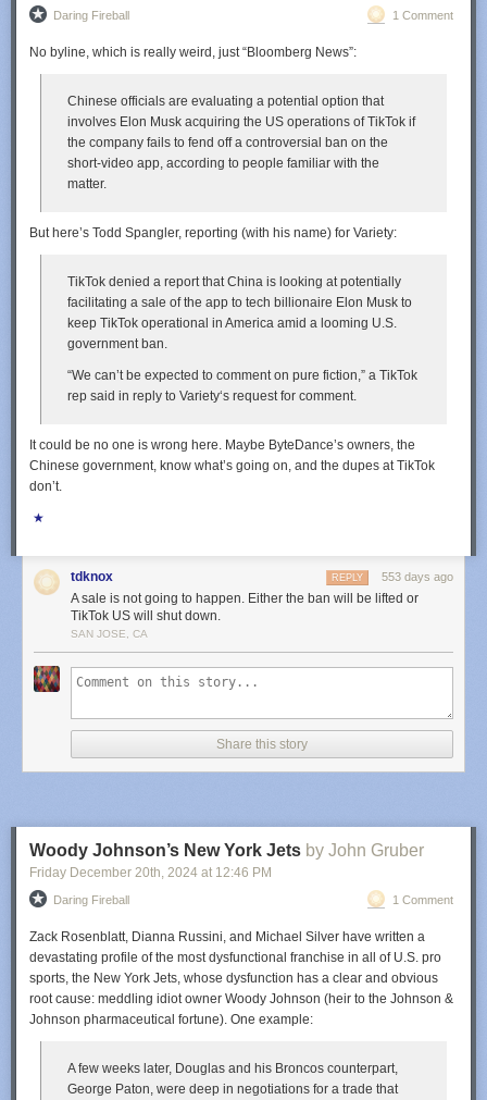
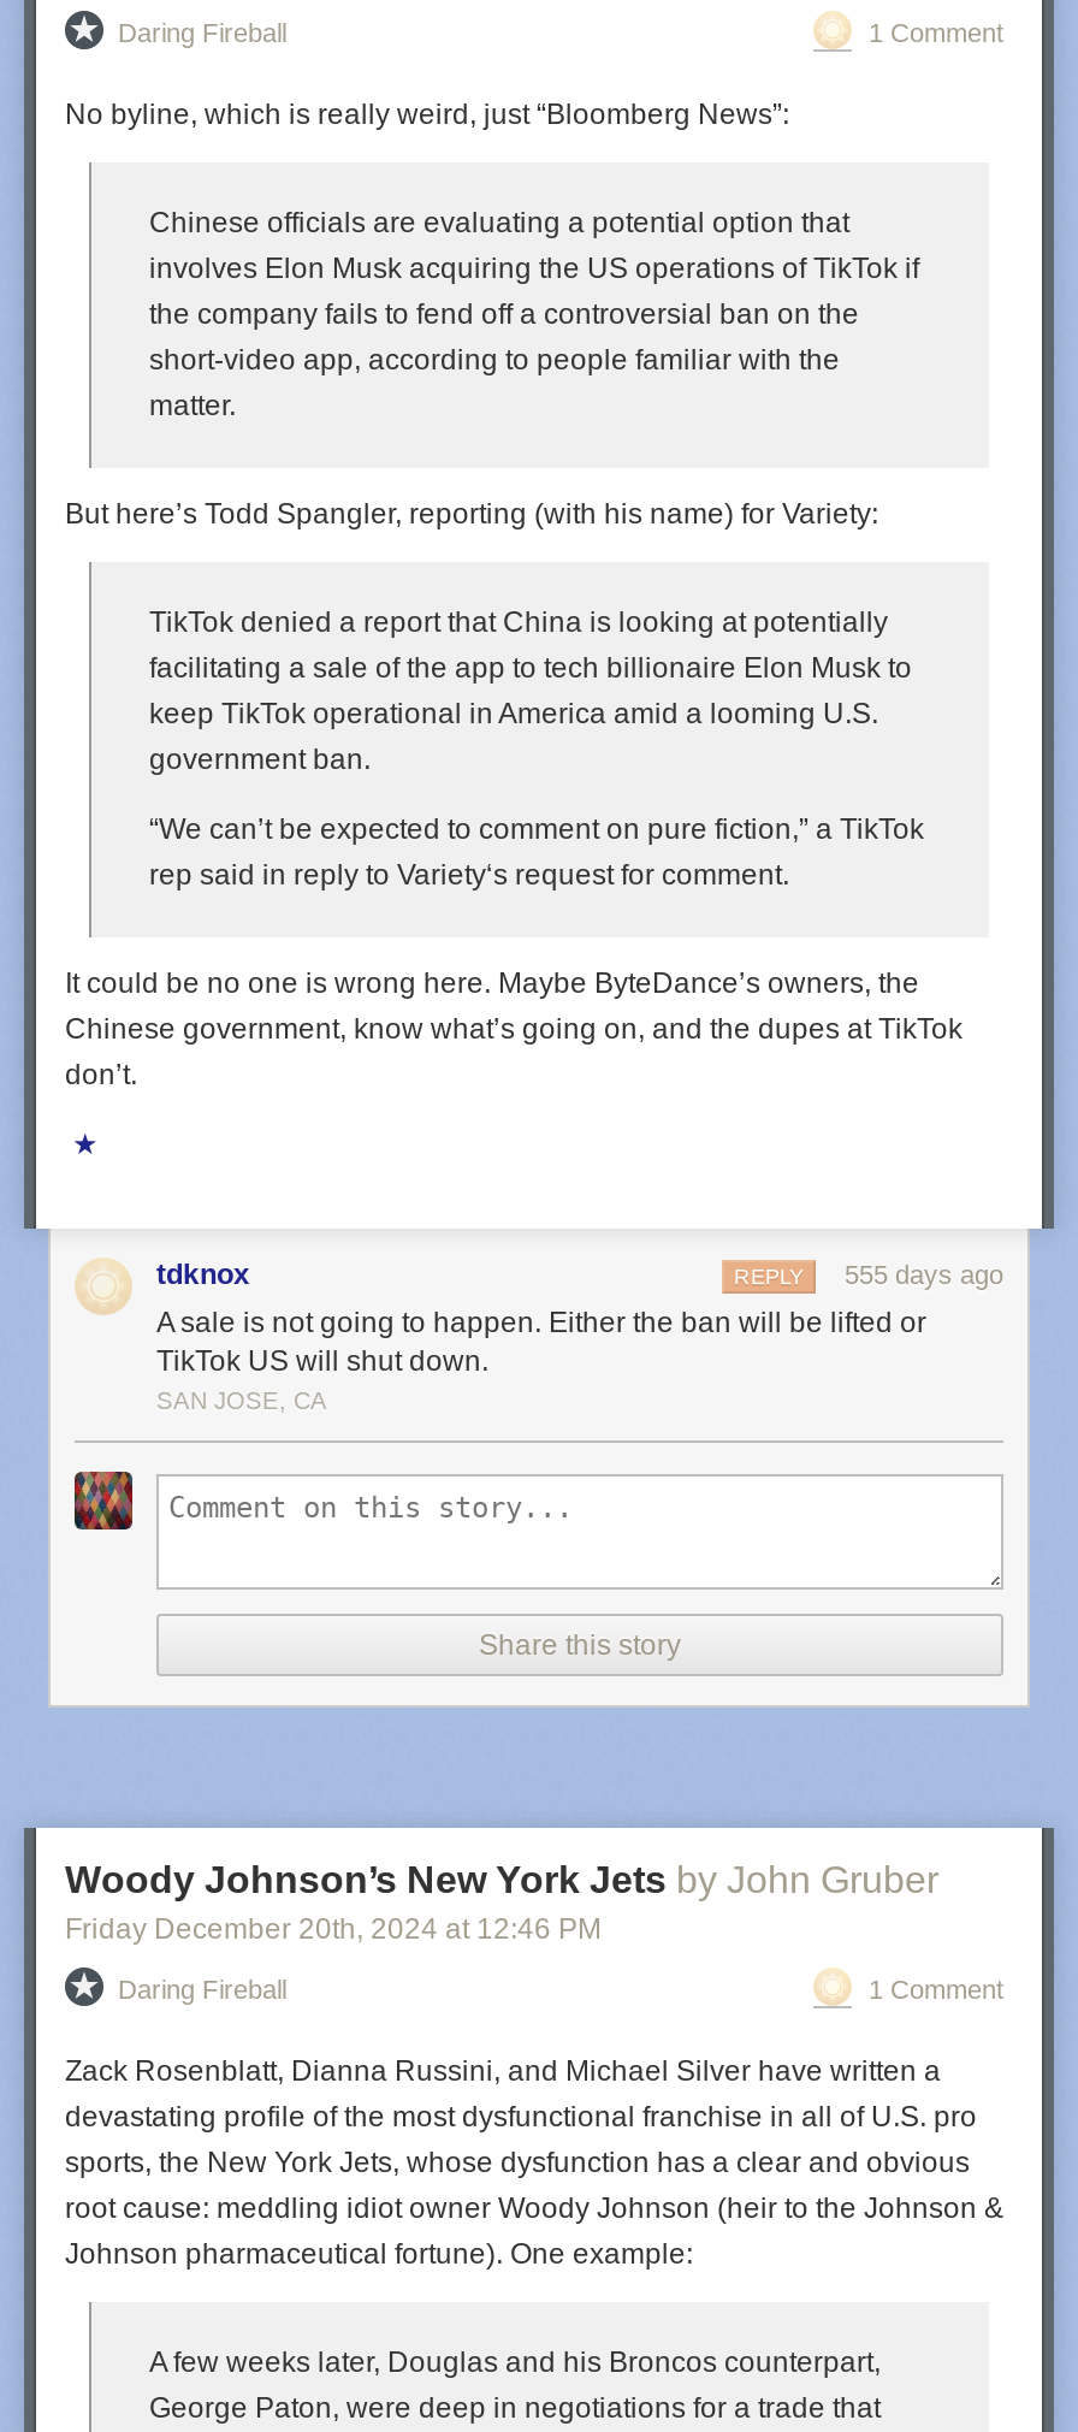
- REPLY 553 days ago
+ REPLY 555 days ago
